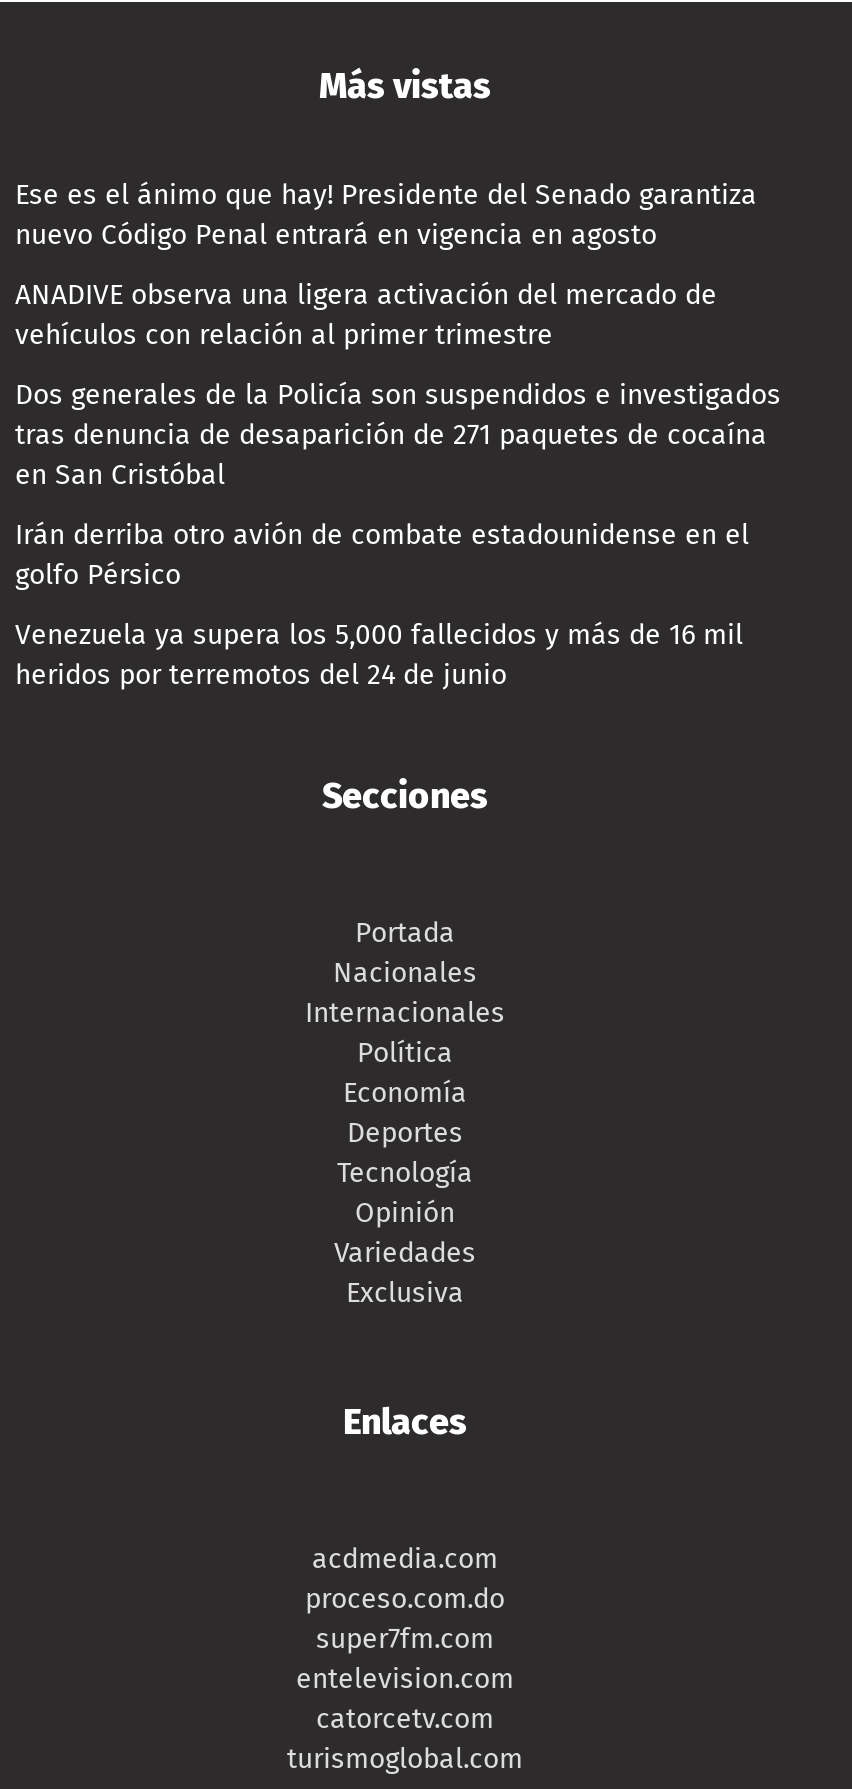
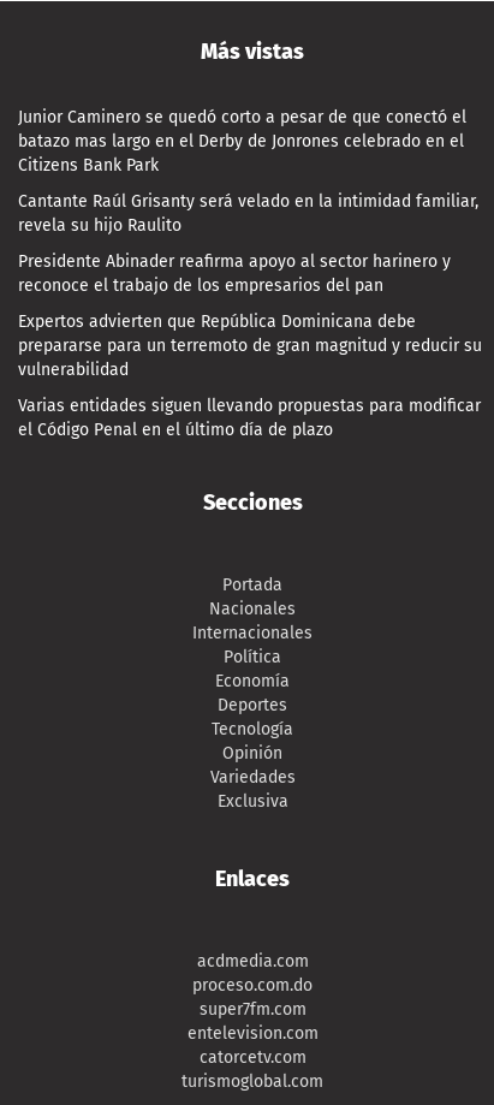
- Ese es el ánimo que hay! Presidente del Senado garantiza
- nuevo Código Penal entrará en vigencia en agosto
+ Junior Caminero se quedó corto a pesar de que conectó el
+ batazo mas largo en el Derby de Jonrones celebrado en el
+ Citizens Bank Park

- ANADIVE observa una ligera activación del mercado de
- vehículos con relación al primer trimestre
+ Cantante Raúl Grisanty será velado en la intimidad familiar,
+ revela su hijo Raulito

- Dos generales de la Policía son suspendidos e investigados
- tras denuncia de desaparición de 271 paquetes de cocaína
- en San Cristóbal
+ Presidente Abinader reafirma apoyo al sector harinero y
+ reconoce el trabajo de los empresarios del pan

- Irán derriba otro avión de combate estadounidense en el
- golfo Pérsico
+ Expertos advierten que República Dominicana debe
+ prepararse para un terremoto de gran magnitud y reducir su
+ vulnerabilidad

- Venezuela ya supera los 5,000 fallecidos y más de 16 mil
- heridos por terremotos del 24 de junio
+ Varias entidades siguen llevando propuestas para modificar
+ el Código Penal en el último día de plazo
